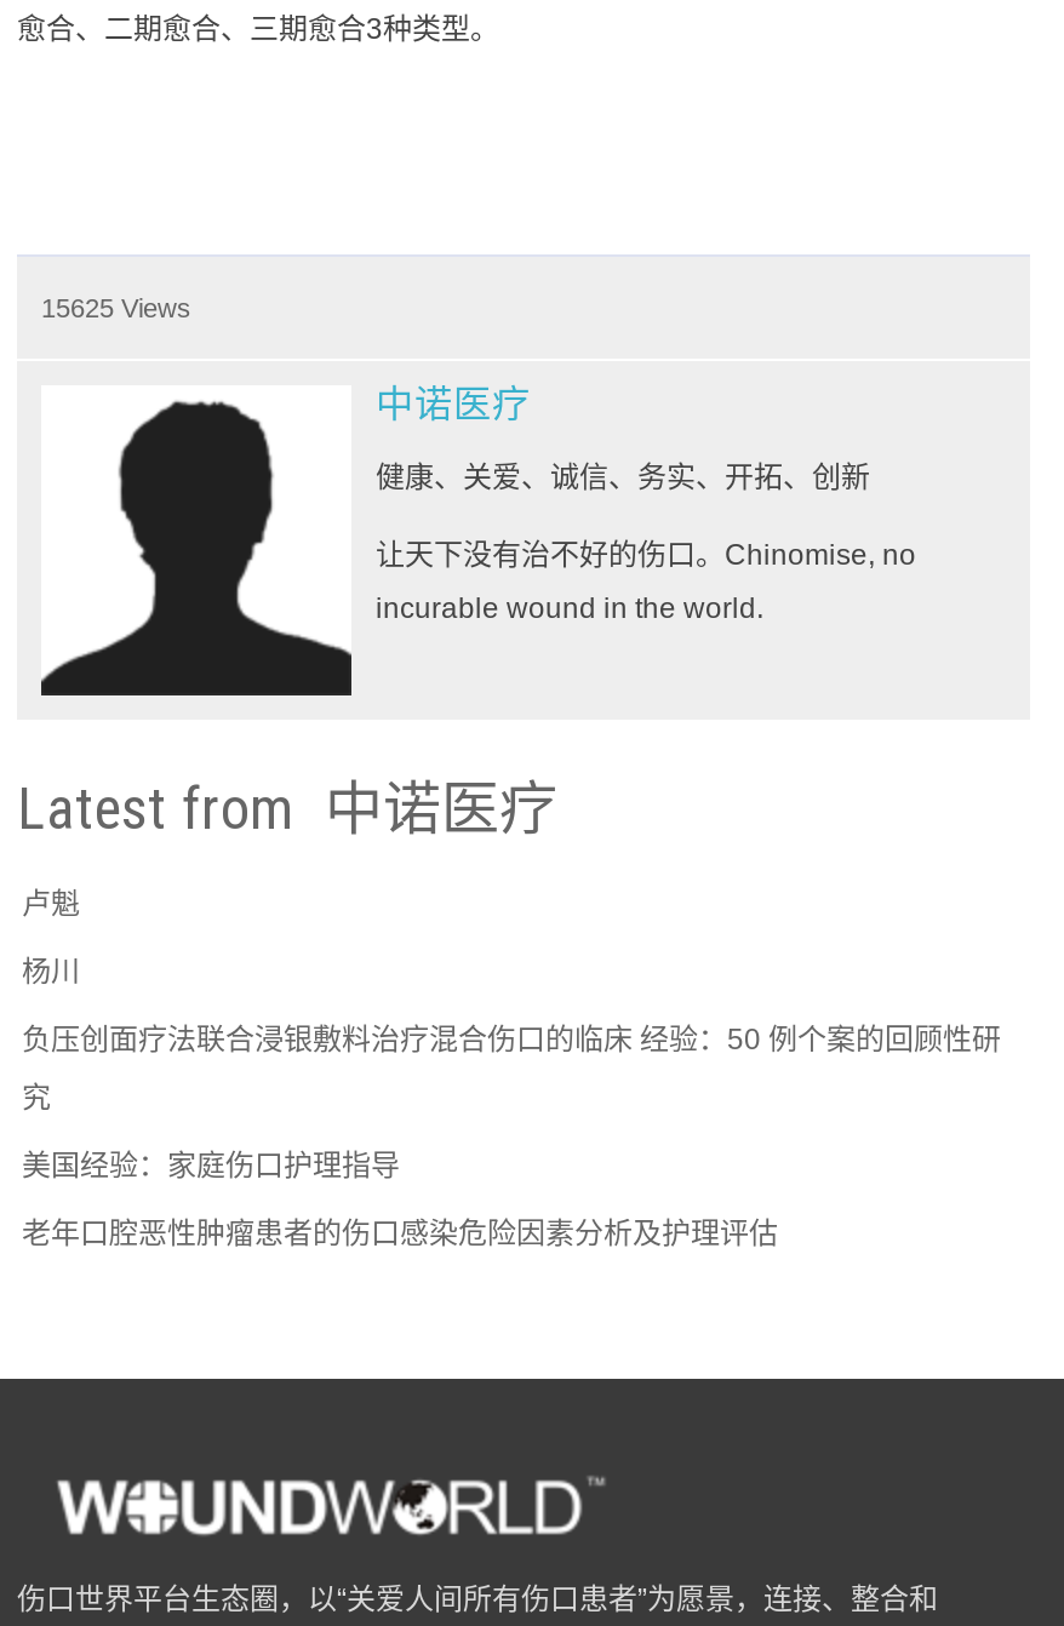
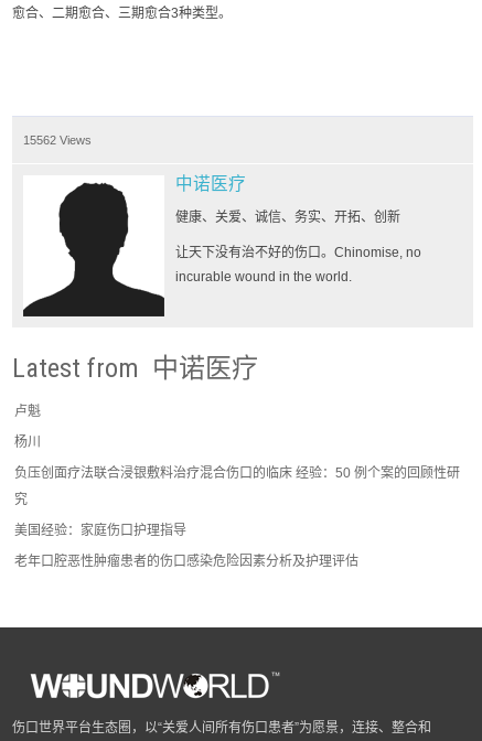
- 15625 Views
+ 15562 Views
